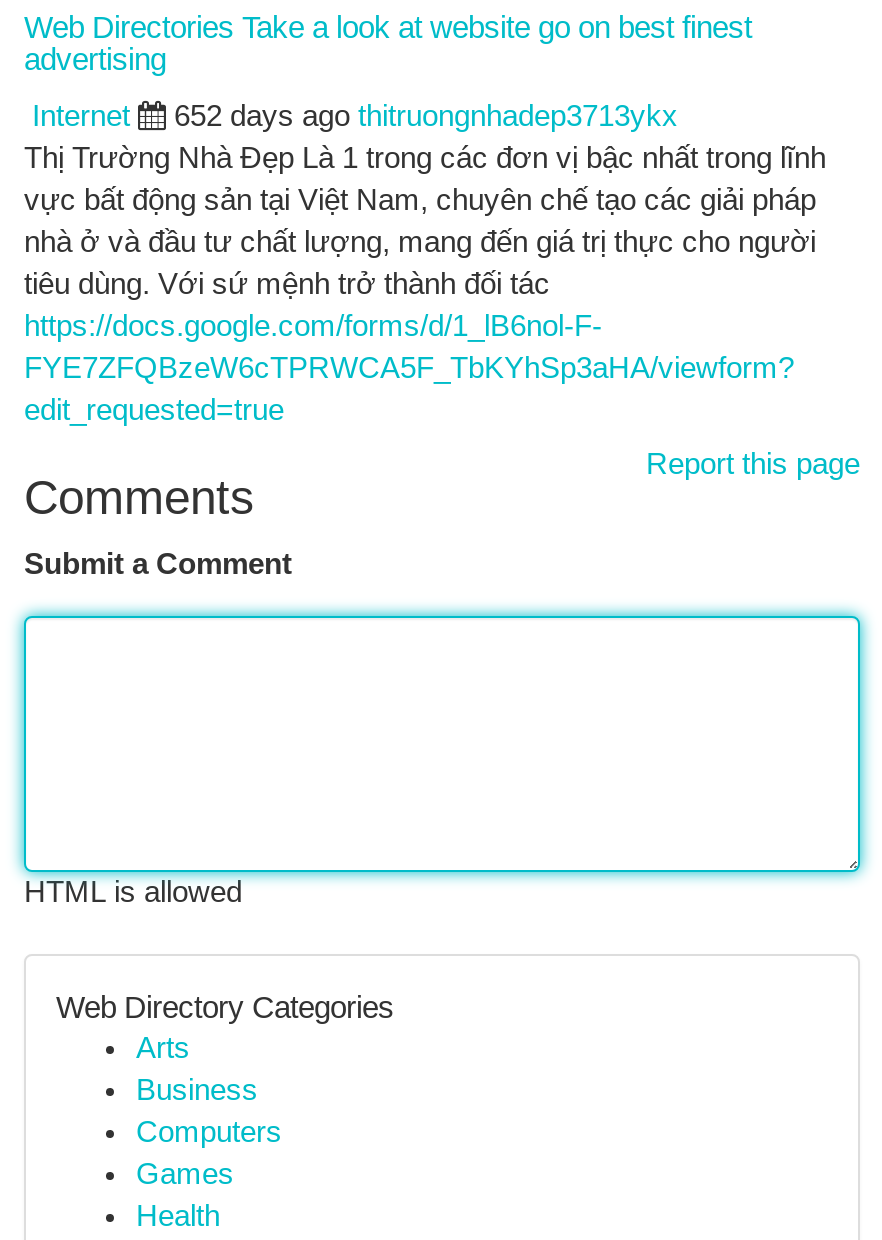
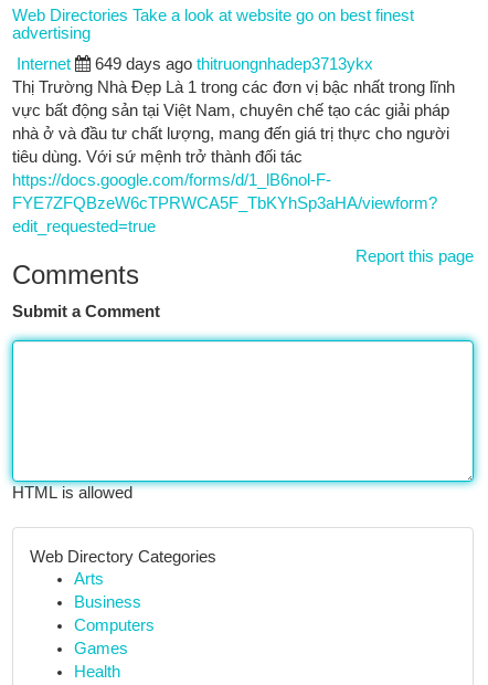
- 652 days ago thitruongnhadep3713ykx
+ 649 days ago thitruongnhadep3713ykx
